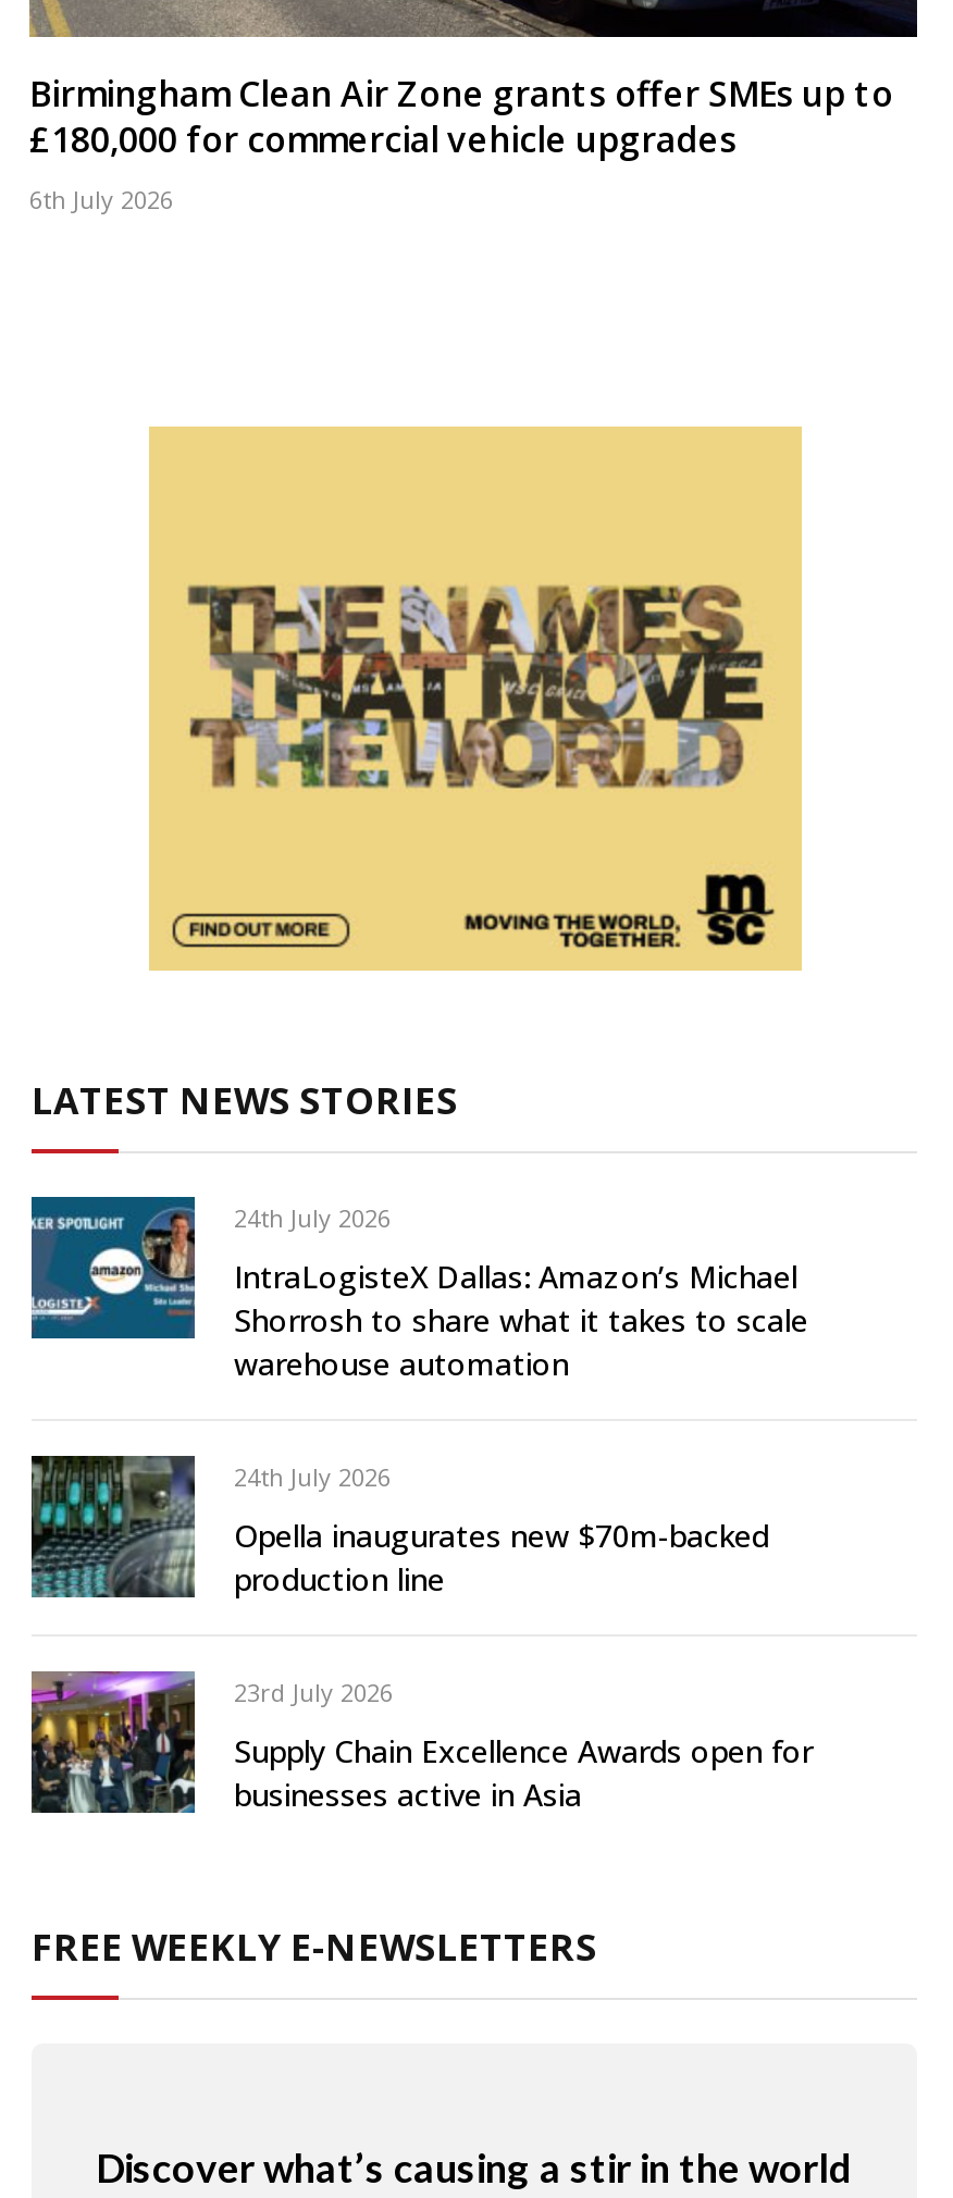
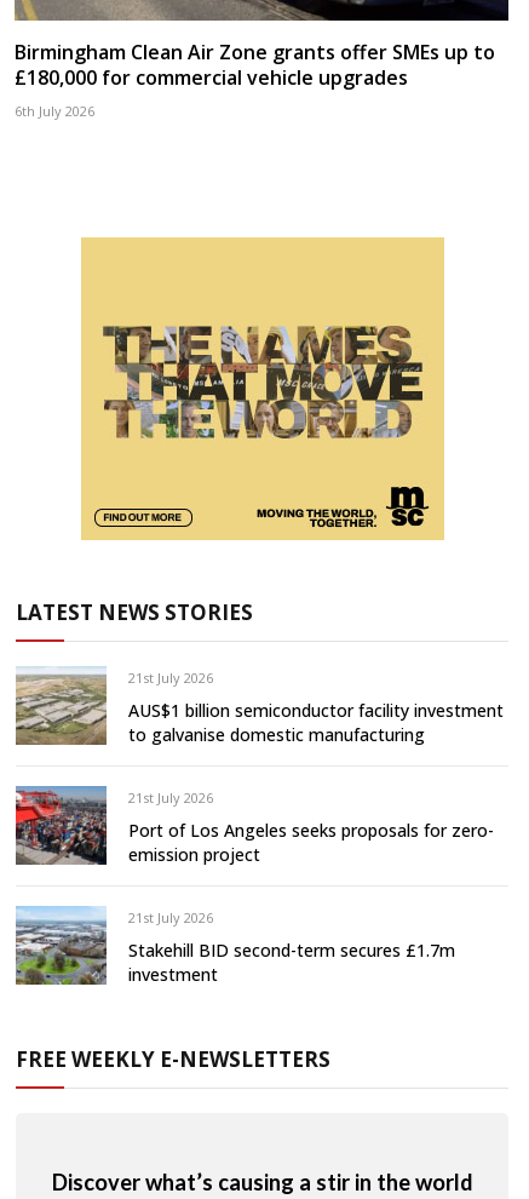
- [image]
- 24th July 2026
+ [image]
+ 21st July 2026

- IntraLogisteX Dallas: Amazon’s Michael
- Shorrosh to share what it takes to scale
- warehouse automation
+ AUS$1 billion semiconductor facility investment
+ to galvanise domestic manufacturing

- [image]
- 24th July 2026
+ [image]
+ 21st July 2026

- Opella inaugurates new $70m-backed
- production line
+ Port of Los Angeles seeks proposals for zero-
+ emission project

- [image]
- 23rd July 2026
+ [image]
+ 21st July 2026

- Supply Chain Excellence Awards open for
- businesses active in Asia
+ Stakehill BID second-term secures £1.7m
+ investment
